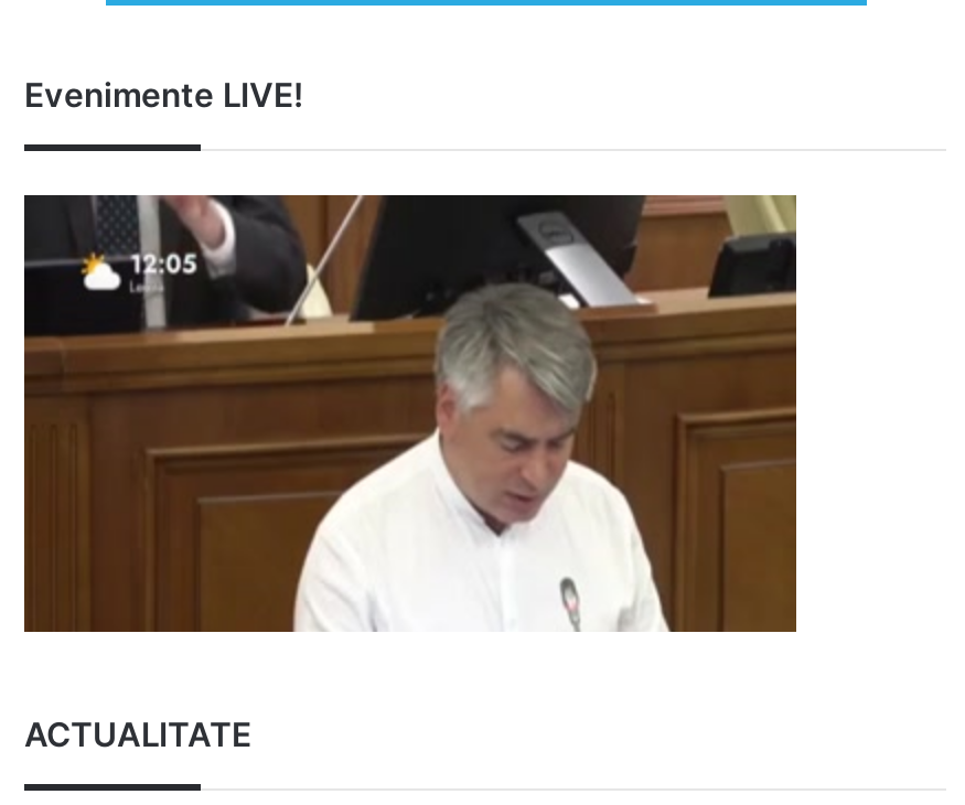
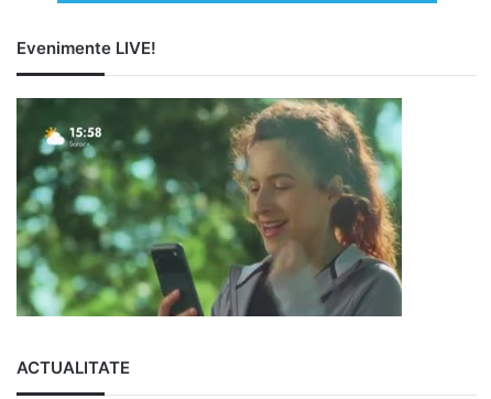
- [image]
+ [image]
